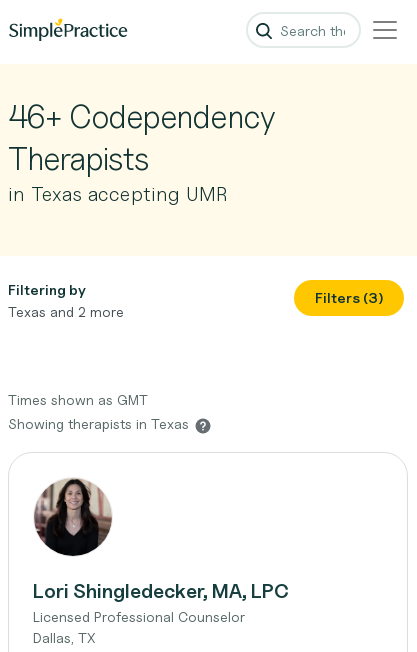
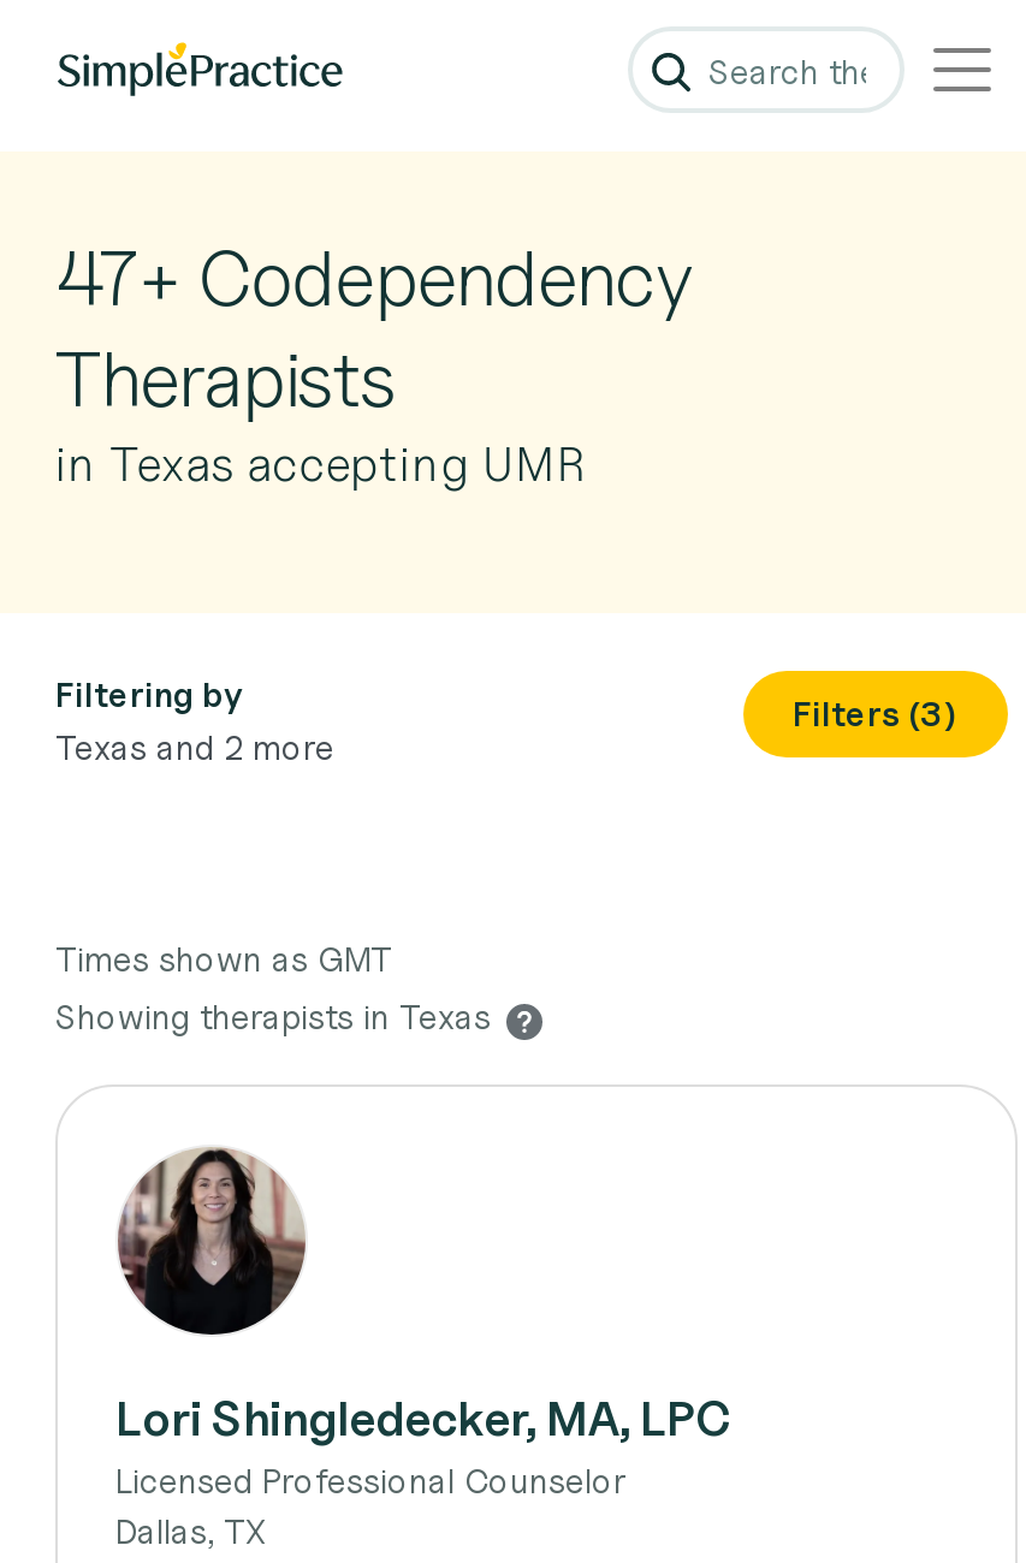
- 46+ Codependency
+ 47+ Codependency
